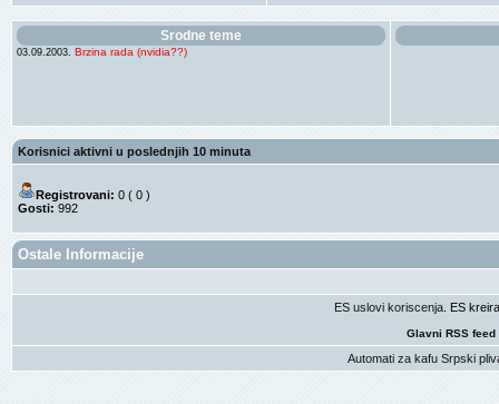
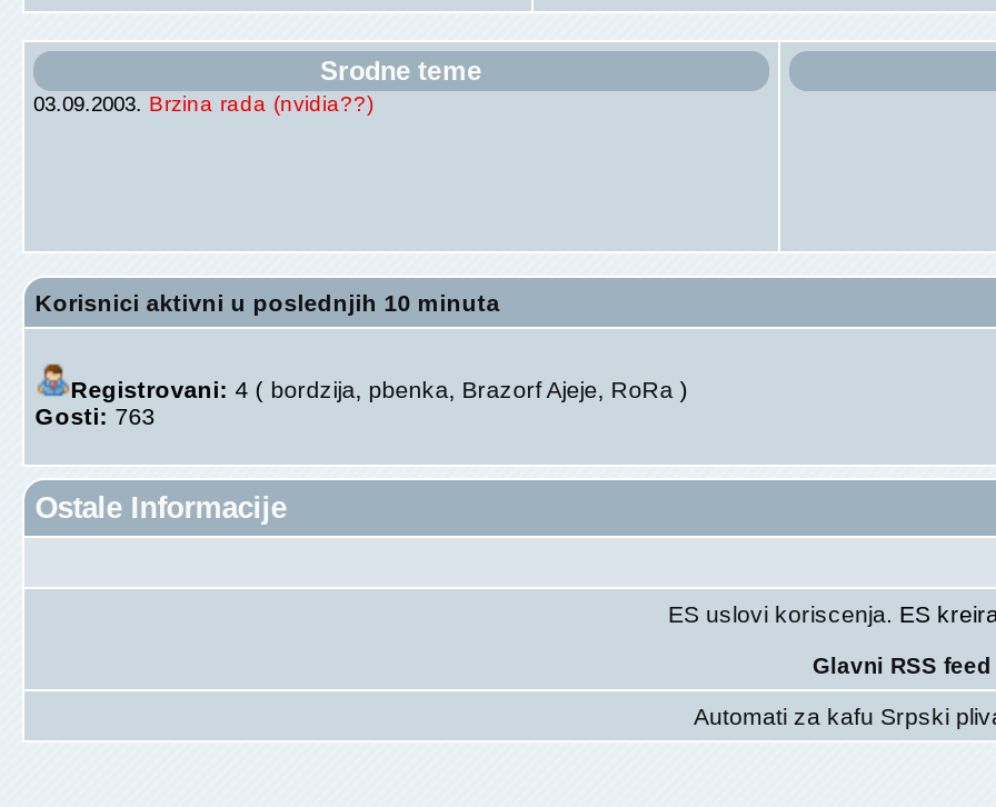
- Registrovani: 0 ( 0 )
- Gosti:992
+ Registrovani: 4 (bordzija, pbenka, Brazorf Ajeje, RoRa)
+ Gosti:763
